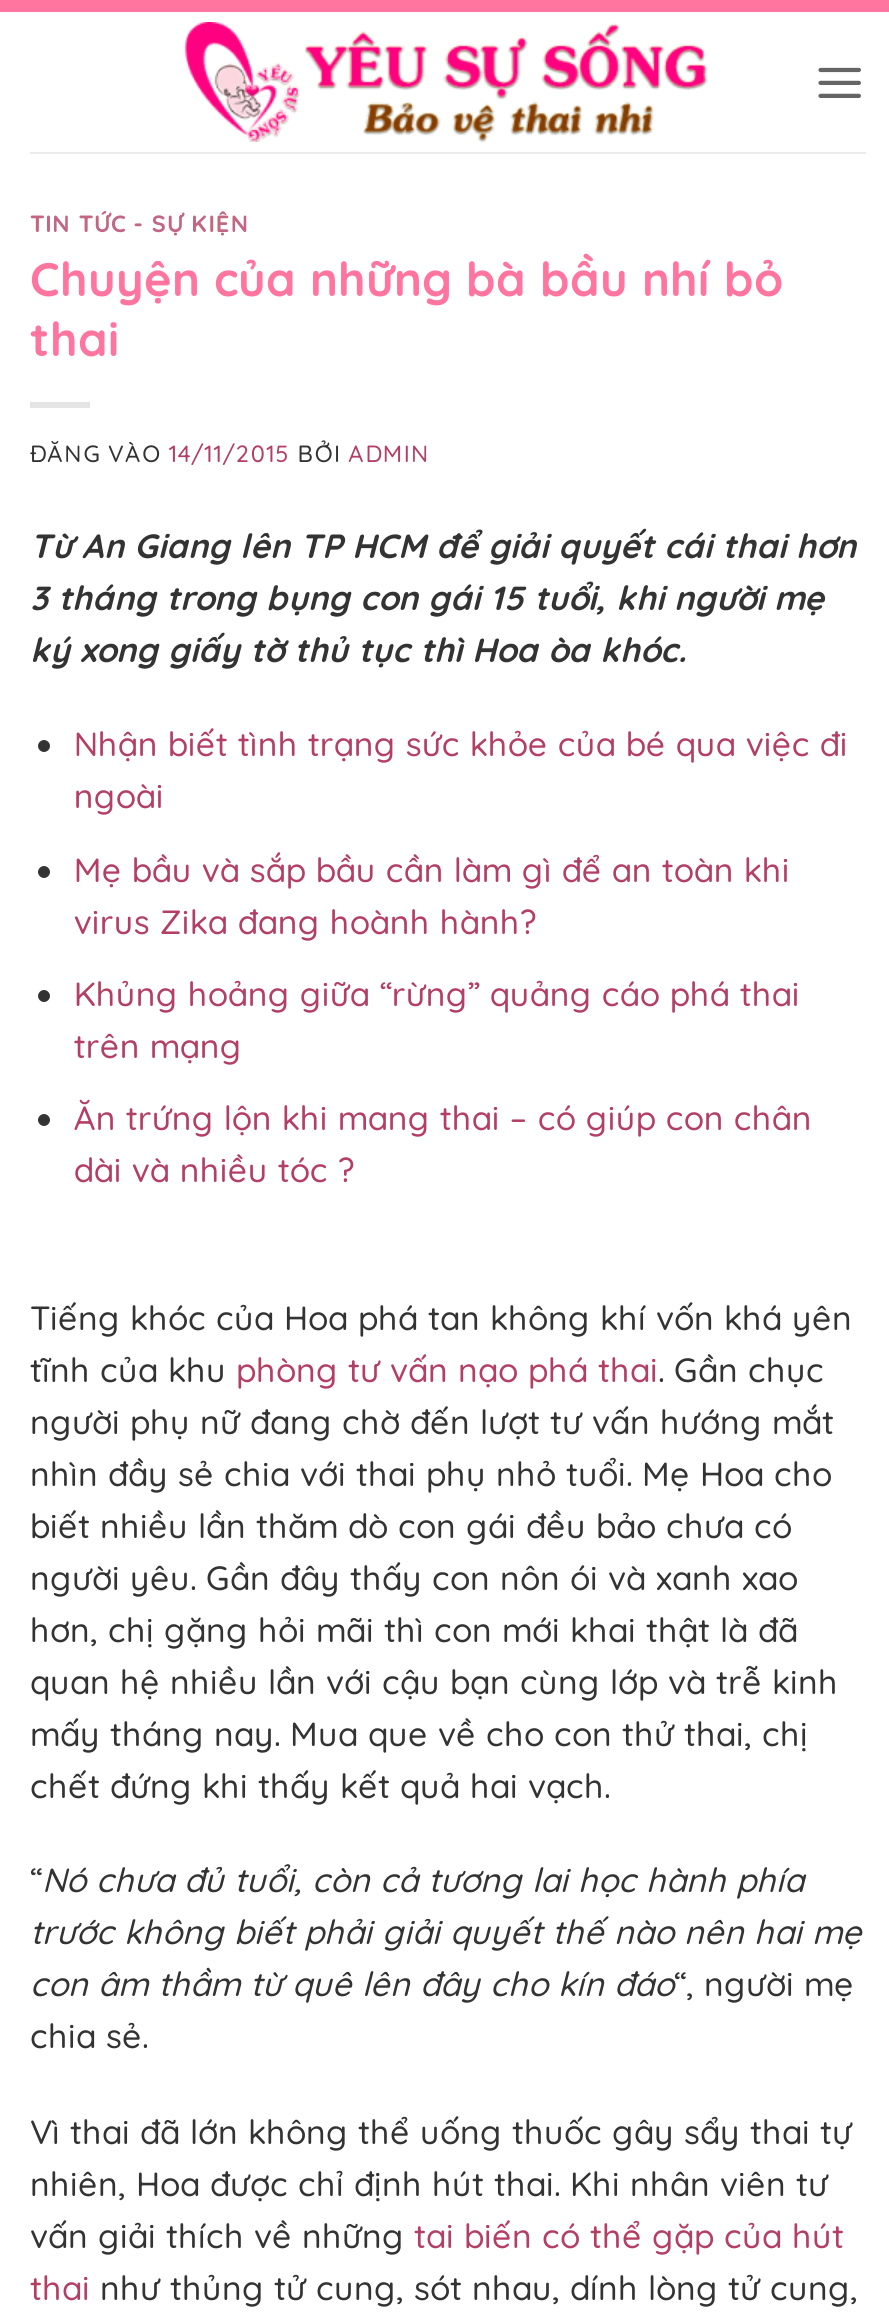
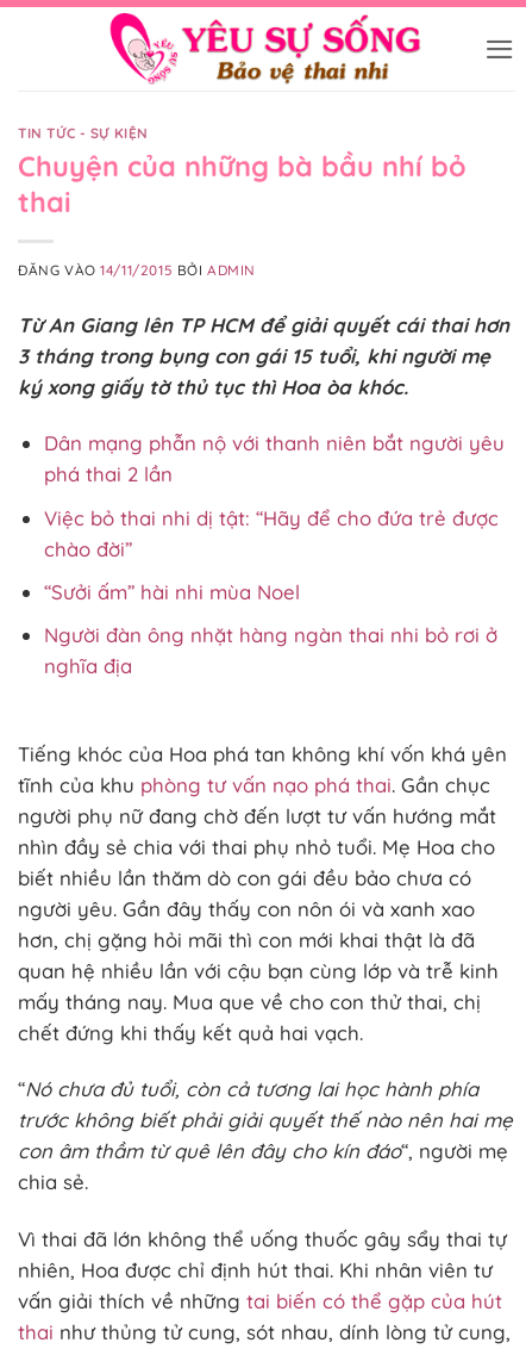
- Nhận biết tình trạng sức khỏe của bé qua việc đi
- ngoài
+ Dân mạng phẫn nộ với thanh niên bắt người yêu
+ phá thai 2 lần

- Mẹ bầu và sắp bầu cần làm gì để an toàn khi
- virus Zika đang hoành hành?
+ Việc bỏ thai nhi dị tật: “Hãy để cho đứa trẻ được
+ chào đời”

- Khủng hoảng giữa “rừng” quảng cáo phá thai
- trên mạng
+ “Sưởi ấm” hài nhi mùa Noel

- Ăn trứng lộn khi mang thai – có giúp con chân
- dài và nhiều tóc ?
+ Người đàn ông nhặt hàng ngàn thai nhi bỏ rơi ở
+ nghĩa địa
